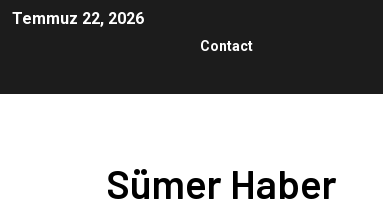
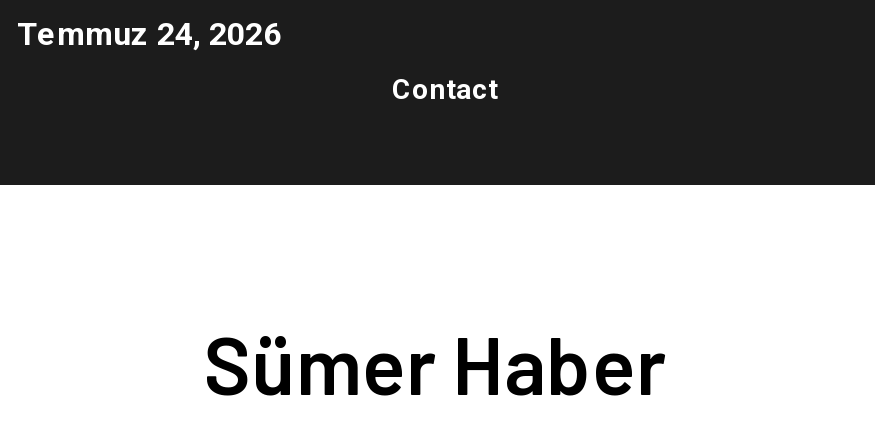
- Temmuz 22, 2026
+ Temmuz 24, 2026
